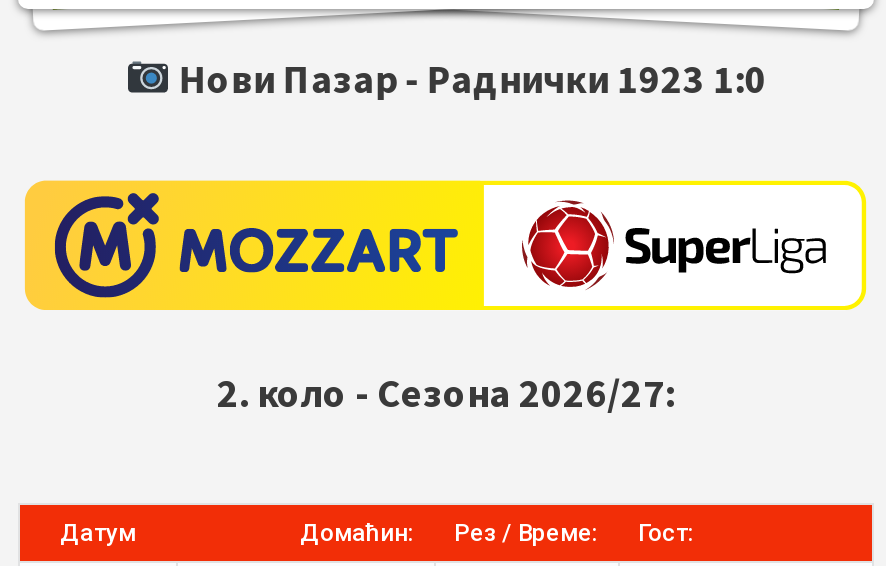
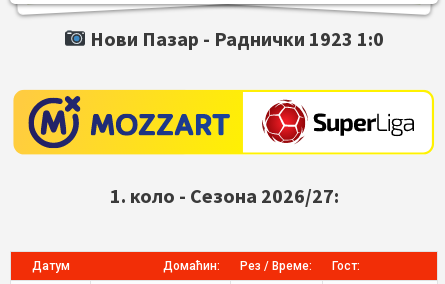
- 2. коло - Сезона 2026/27:
+ 1. коло - Сезона 2026/27:
